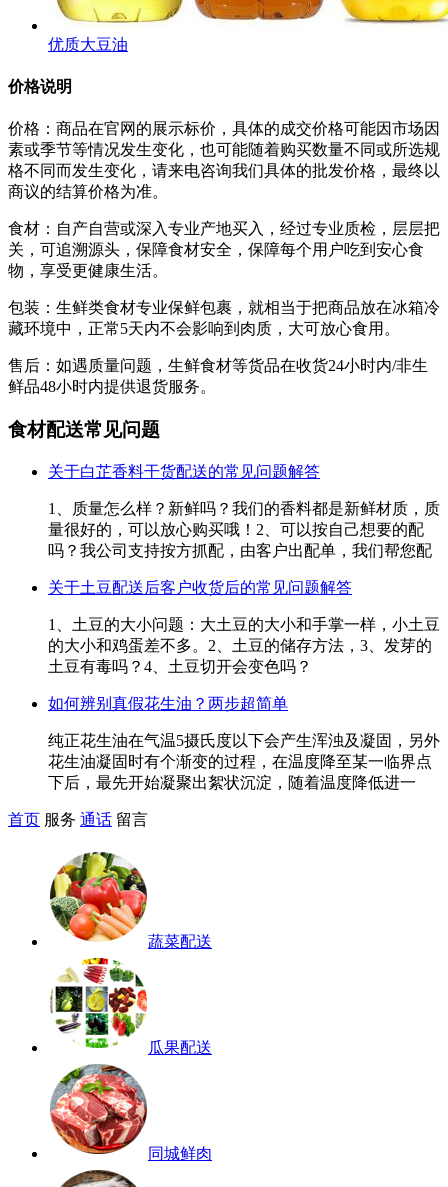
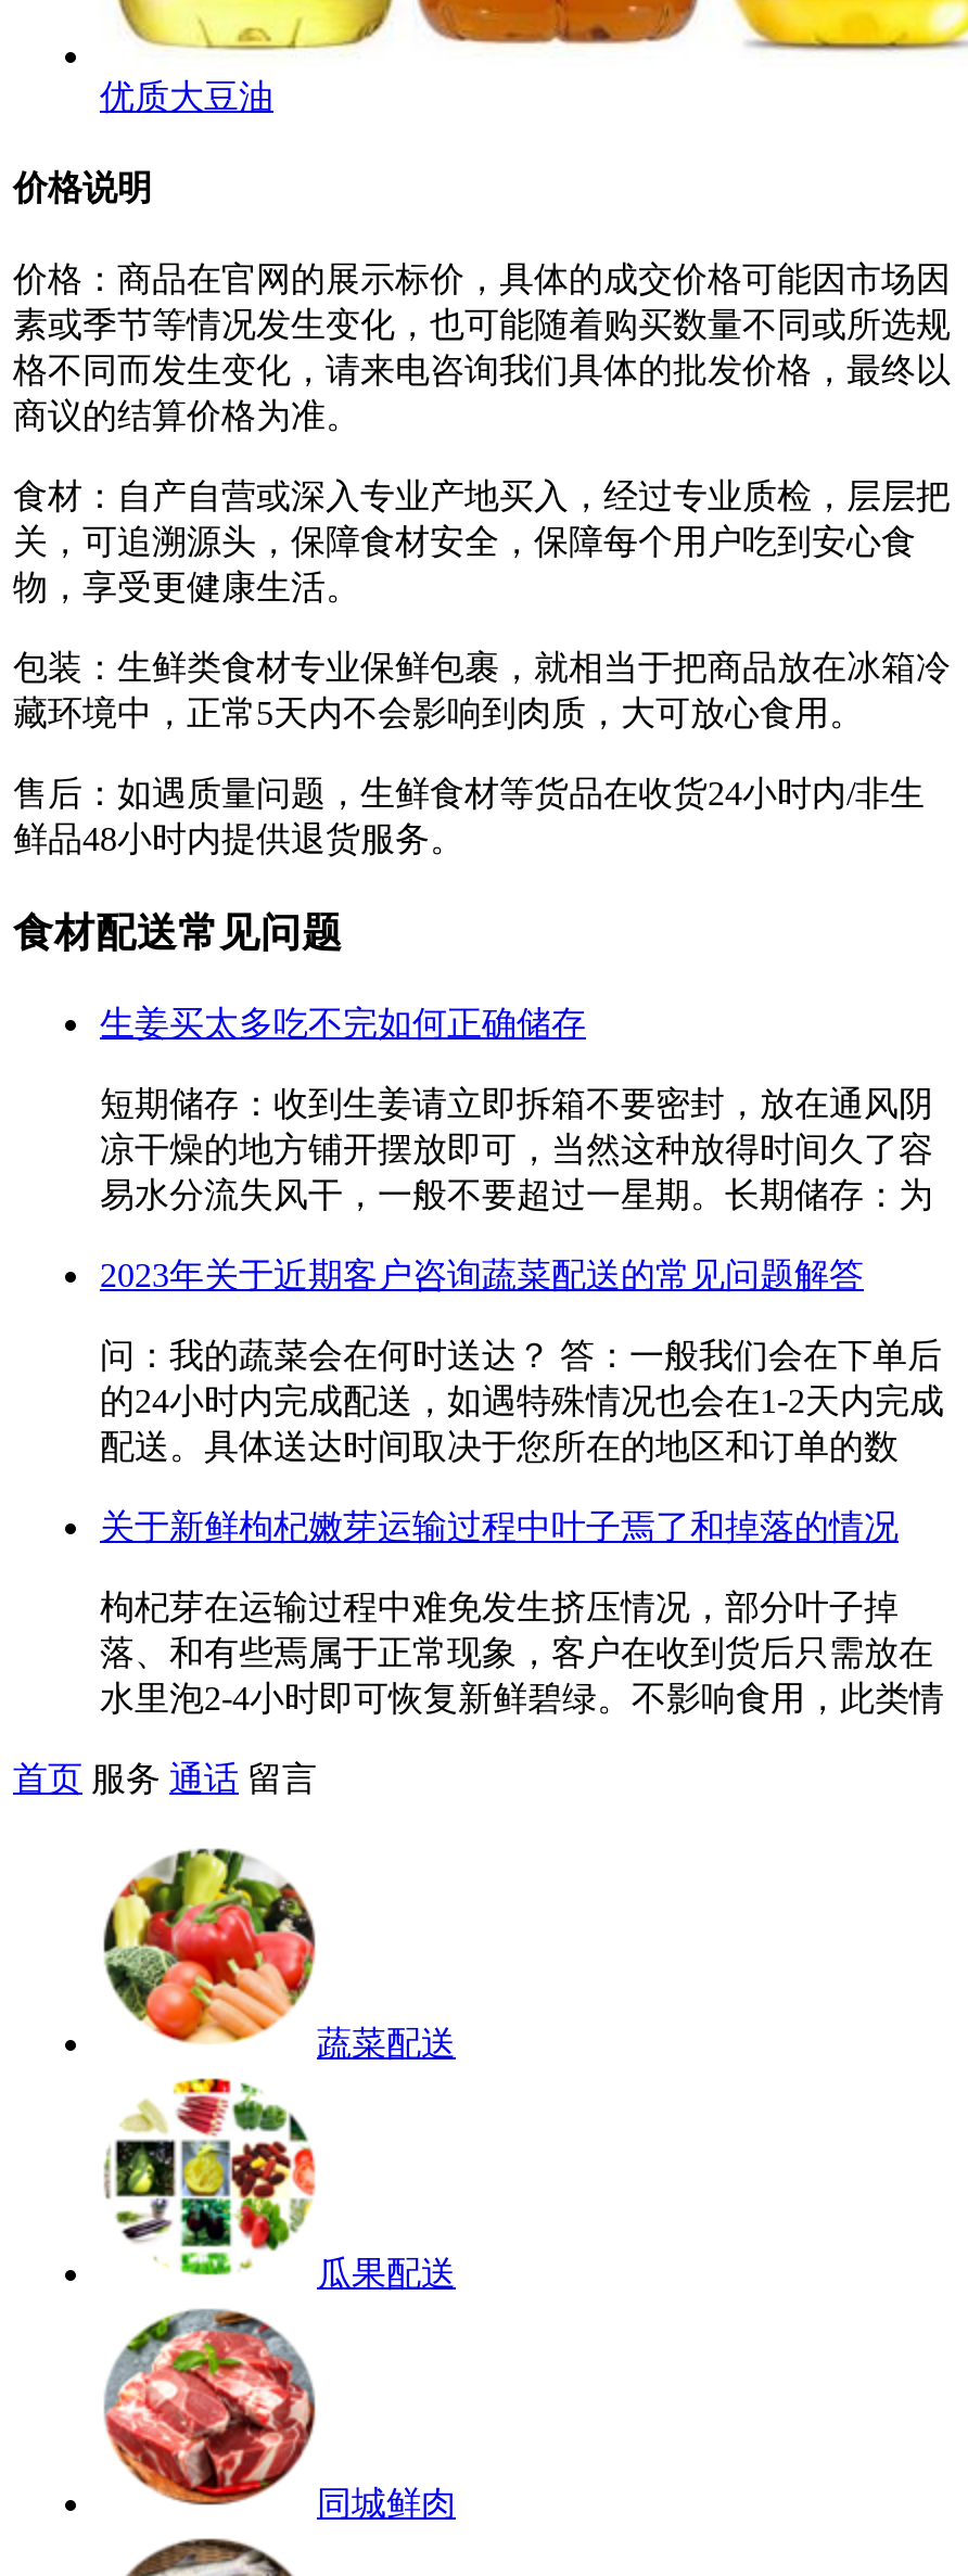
- 关于白芷香料干货配送的常见问题解答
+ 生姜买太多吃不完如何正确储存

- 1、质量怎么样？新鲜吗？我们的香料都是新鲜材质，质
- 量很好的，可以放心购买哦！2、可以按自己想要的配
- 吗？我公司支持按方抓配，由客户出配单，我们帮您配
+ 短期储存：收到生姜请立即拆箱不要密封，放在通风阴
+ 凉干燥的地方铺开摆放即可，当然这种放得时间久了容
+ 易水分流失风干，一般不要超过一星期。长期储存：为

- 关于土豆配送后客户收货后的常见问题解答
+ 2023年关于近期客户咨询蔬菜配送的常见问题解答

- 1、土豆的大小问题：大土豆的大小和手掌一样，小土豆
- 的大小和鸡蛋差不多。2、土豆的储存方法，3、发芽的
- 土豆有毒吗？4、土豆切开会变色吗？
+ 问：我的蔬菜会在何时送达？ 答：一般我们会在下单后
+ 的24小时内完成配送，如遇特殊情况也会在1-2天内完成
+ 配送。具体送达时间取决于您所在的地区和订单的数

- 如何辨别真假花生油？两步超简单
+ 关于新鲜枸杞嫩芽运输过程中叶子焉了和掉落的情况

- 纯正花生油在气温5摄氏度以下会产生浑浊及凝固，另外
- 花生油凝固时有个渐变的过程，在温度降至某一临界点
- 下后，最先开始凝聚出絮状沉淀，随着温度降低进一
+ 枸杞芽在运输过程中难免发生挤压情况，部分叶子掉
+ 落、和有些焉属于正常现象，客户在收到货后只需放在
+ 水里泡2-4小时即可恢复新鲜碧绿。不影响食用，此类情
